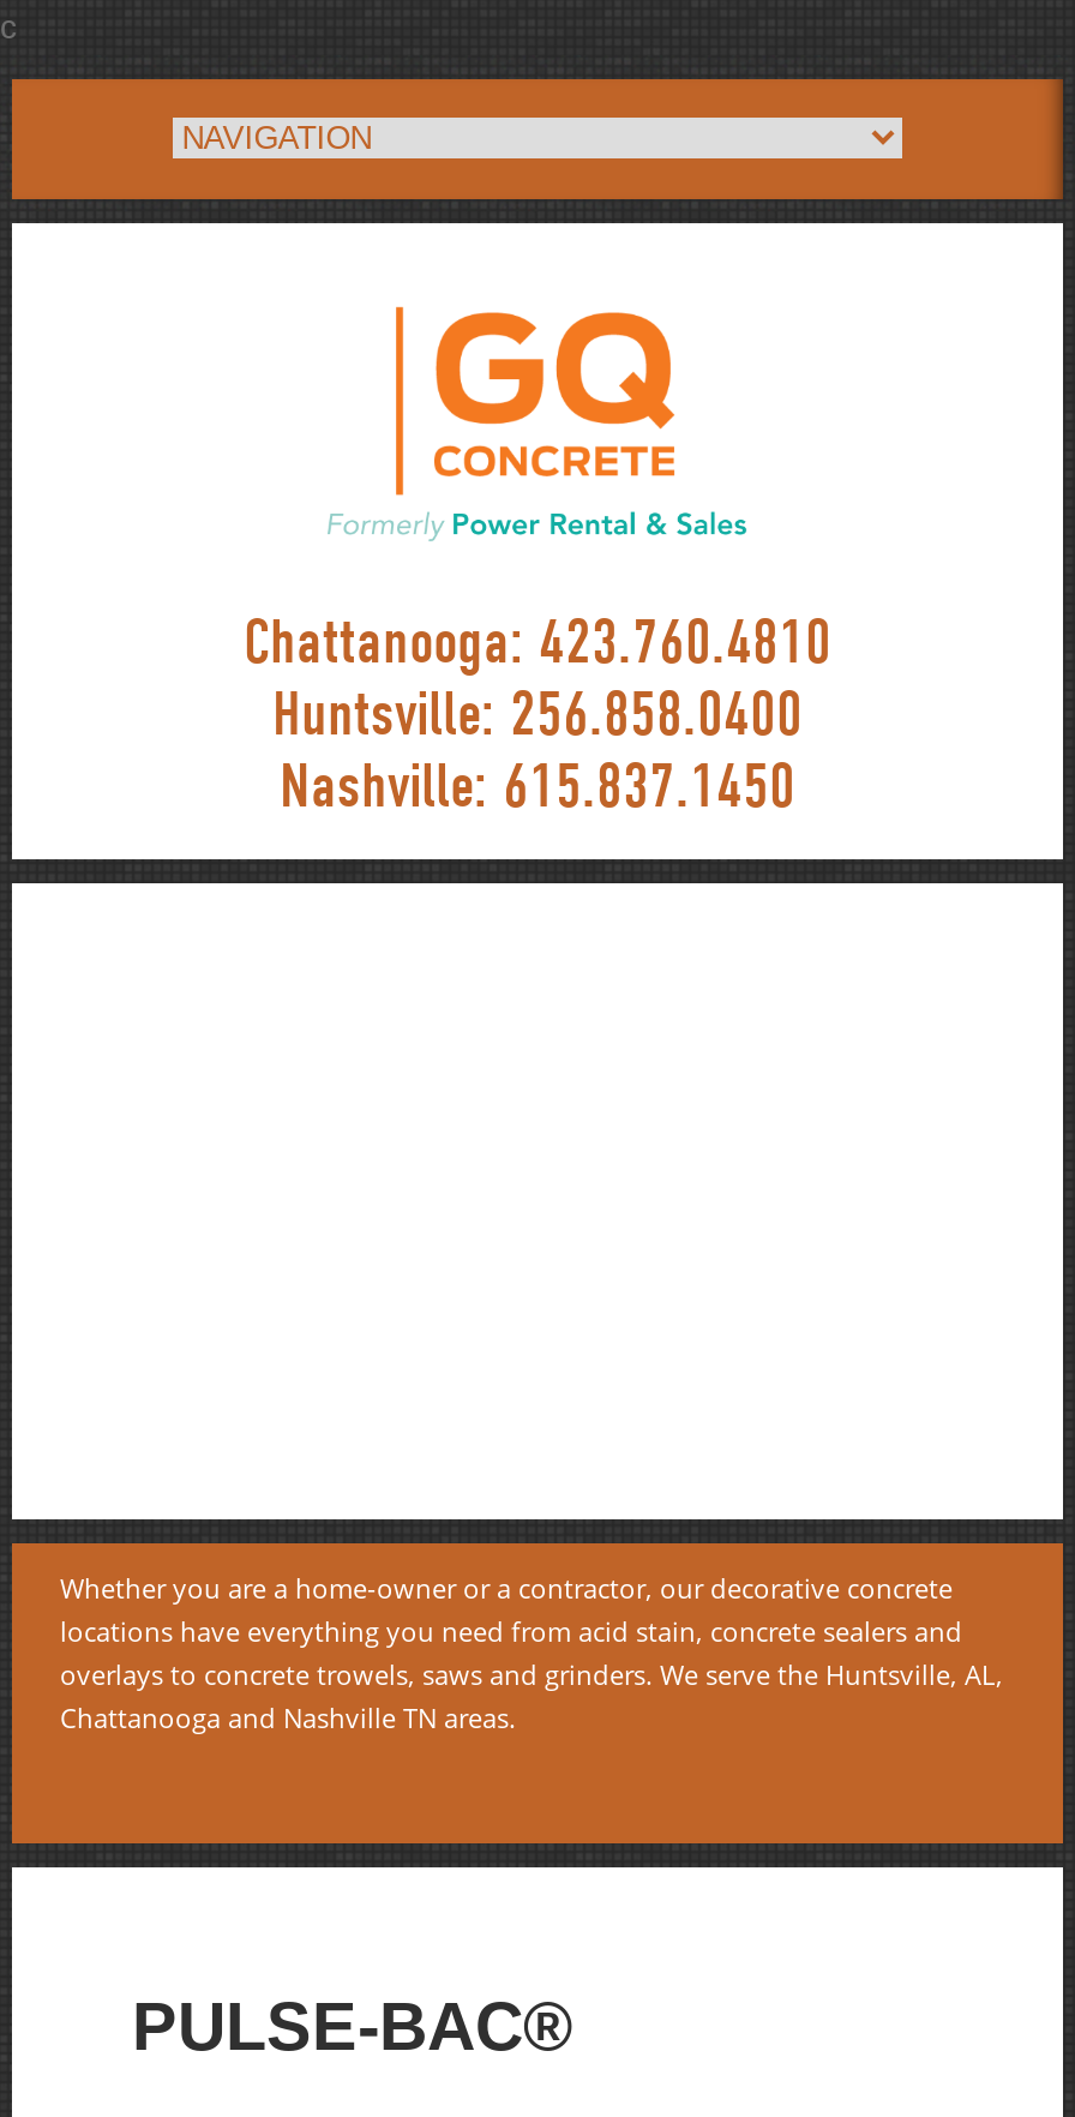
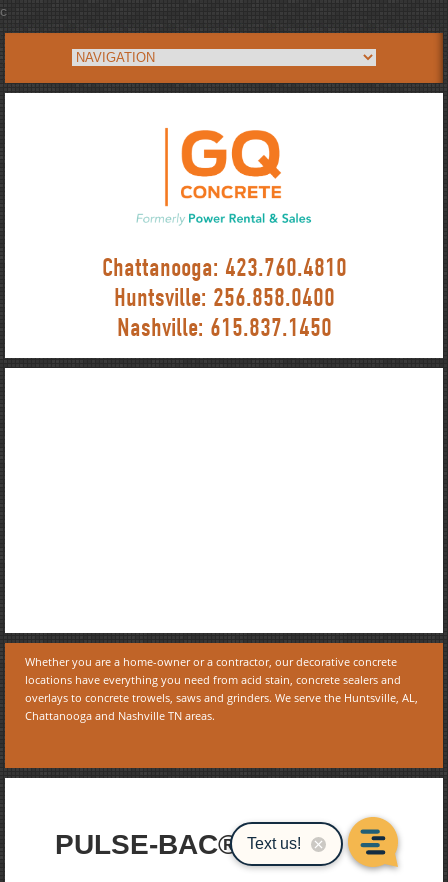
+ [image]
